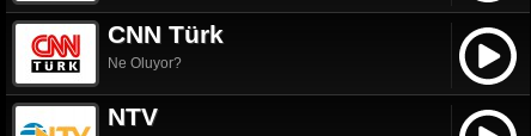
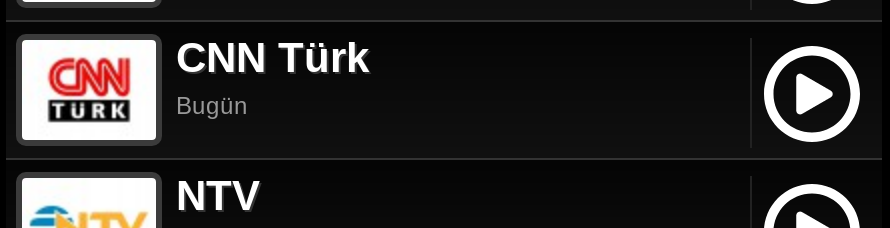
- Ne Oluyor?
+ Bugün
